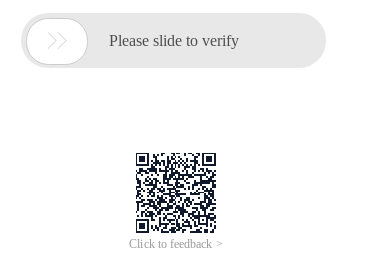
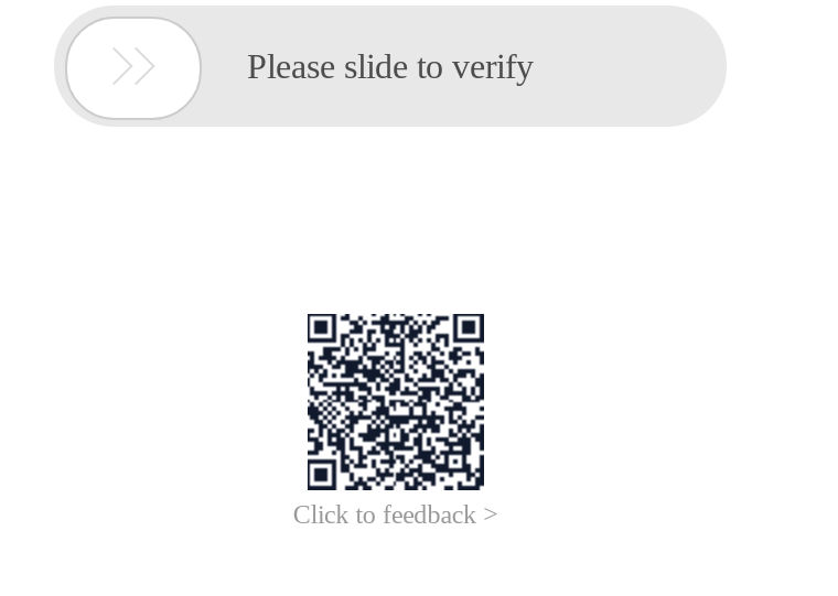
- [image]
+ [image]
